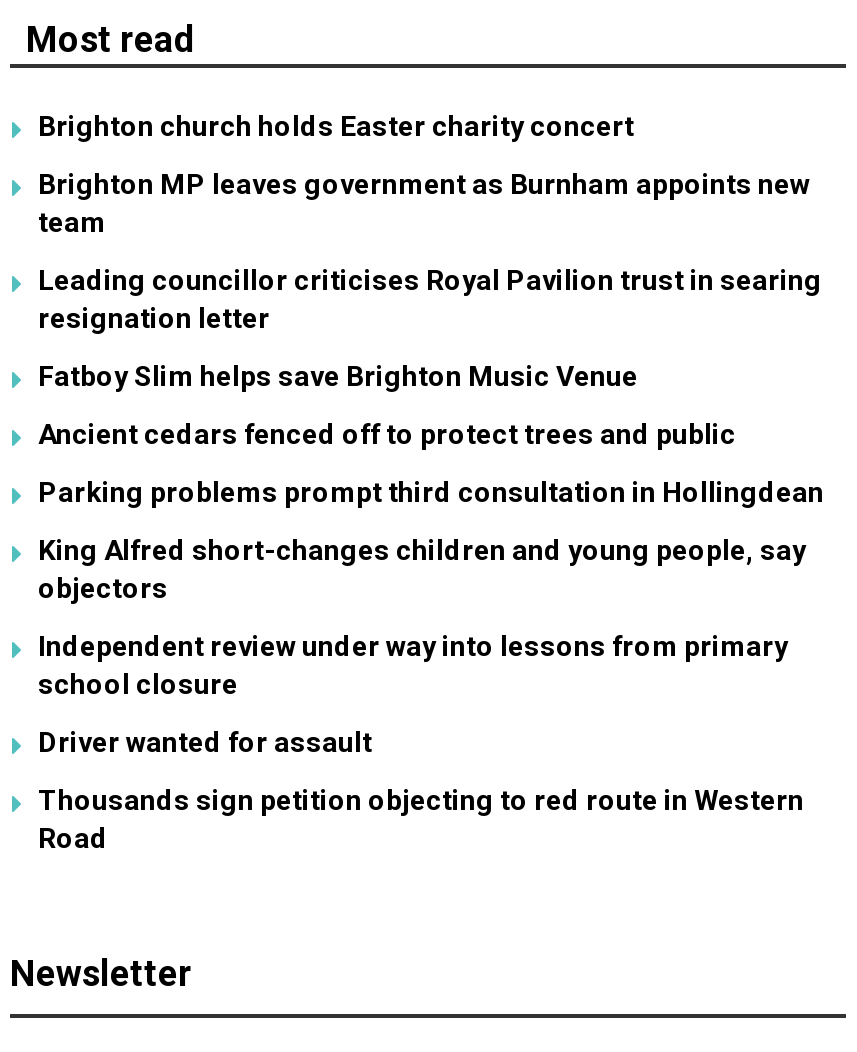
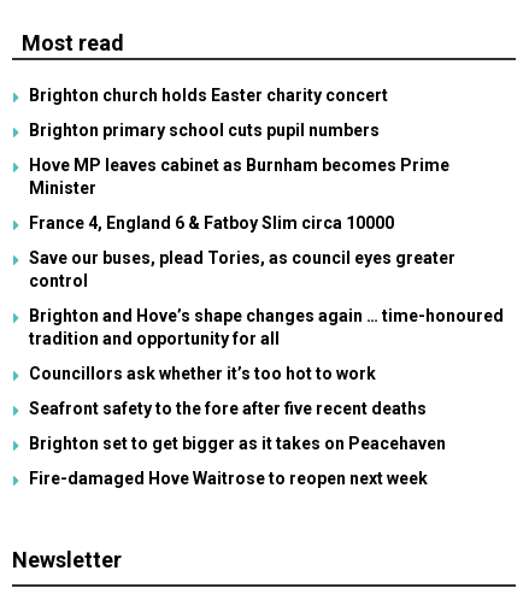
- Brighton MP leaves government as Burnham appoints new
- team
+ Brighton primary school cuts pupil numbers

- Leading councillor criticises Royal Pavilion trust in searing
- resignation letter
+ Hove MP leaves cabinet as Burnham becomes Prime
+ Minister

- Fatboy Slim helps save Brighton Music Venue
+ France 4, England 6 & Fatboy Slim circa 10000

- Ancient cedars fenced off to protect trees and public
+ Save our buses, plead Tories, as council eyes greater
+ control

- Parking problems prompt third consultation in Hollingdean
+ Brighton and Hove’s shape changes again … time-honoured
+ tradition and opportunity for all

- King Alfred short-changes children and young people, say
- objectors
+ Councillors ask whether it’s too hot to work

- Independent review under way into lessons from primary
- school closure
+ Seafront safety to the fore after five recent deaths

- Driver wanted for assault
+ Brighton set to get bigger as it takes on Peacehaven

- Thousands sign petition objecting to red route in Western
- Road
+ Fire-damaged Hove Waitrose to reopen next week
